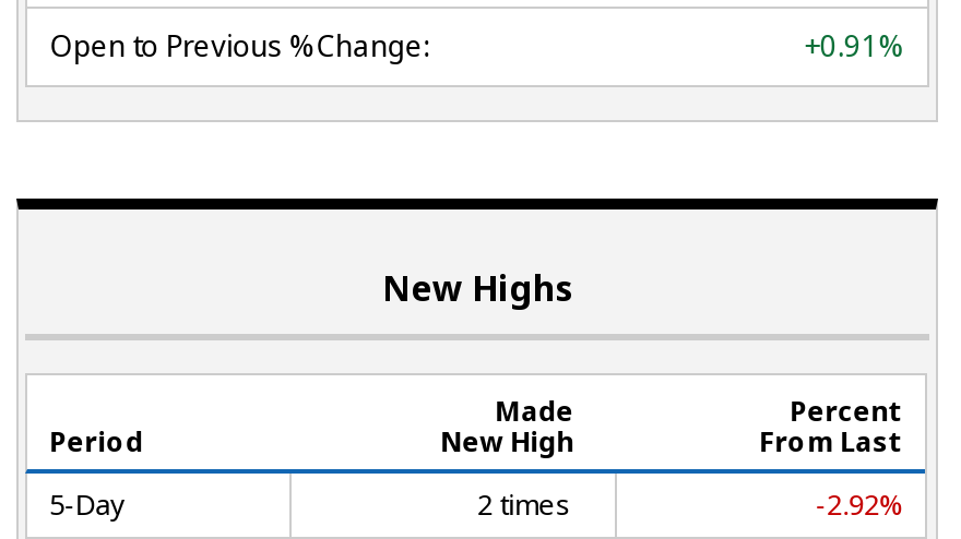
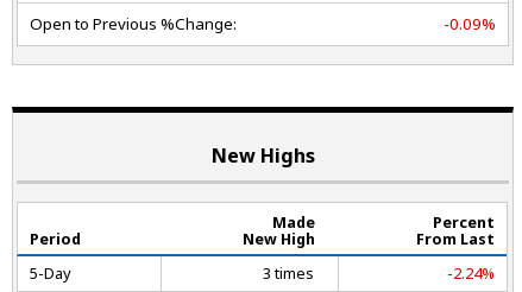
- +0.91%
+ -0.09%

- 2 times
+ 3 times

- -2.92%
+ -2.24%
